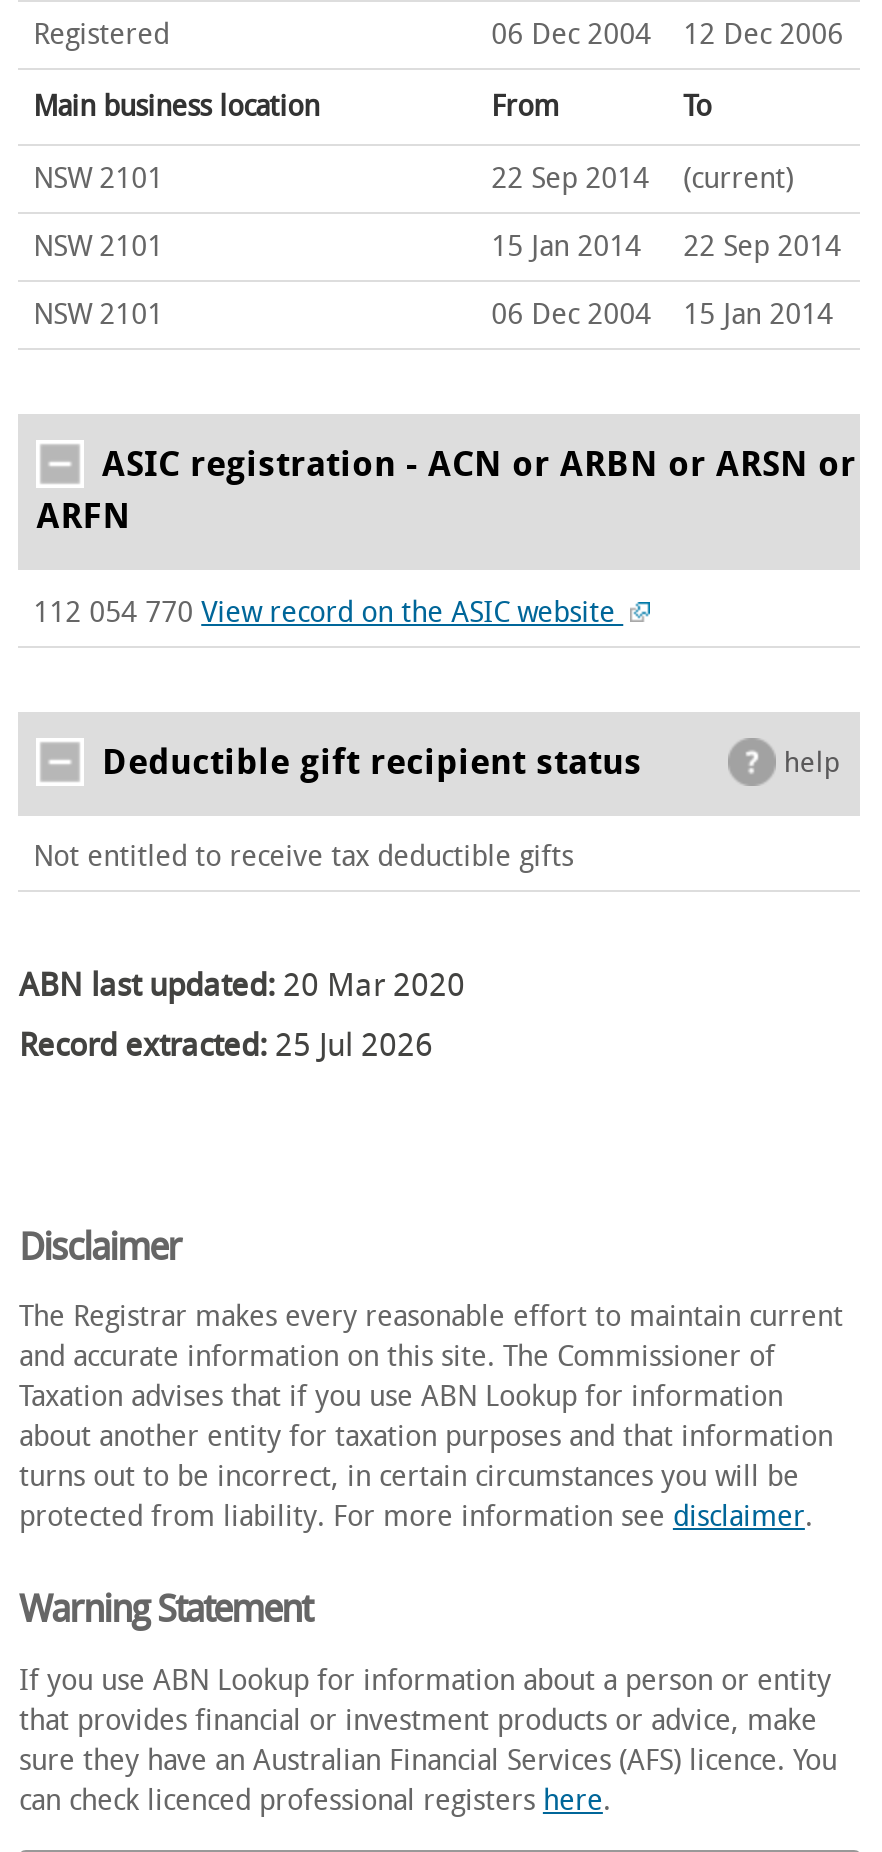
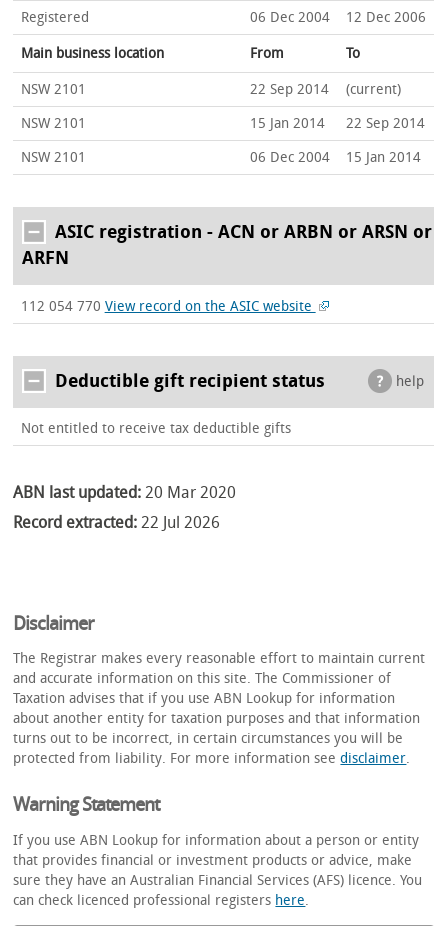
- Record extracted: 25 Jul 2026
+ Record extracted: 22 Jul 2026
